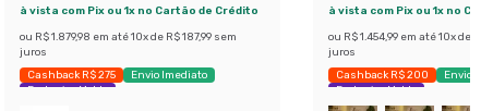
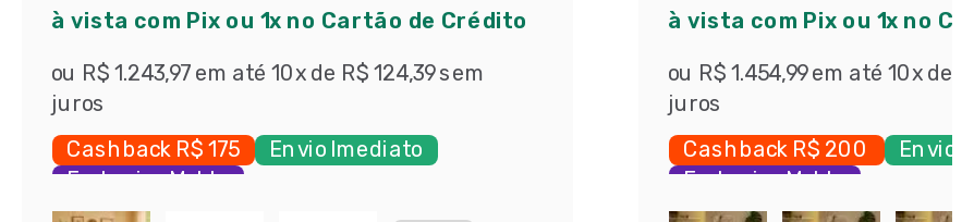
- ou R$ 1.879,98 em até 10 x de R$ 187,99 sem
+ ou R$ 1.243,97 em até 10 x de R$ 124,39 sem

- Cashback R$ 275 Envio Imediato
+ Cashback R$ 175 Envio Imediato
